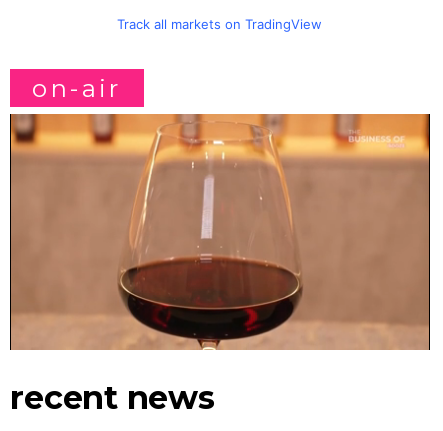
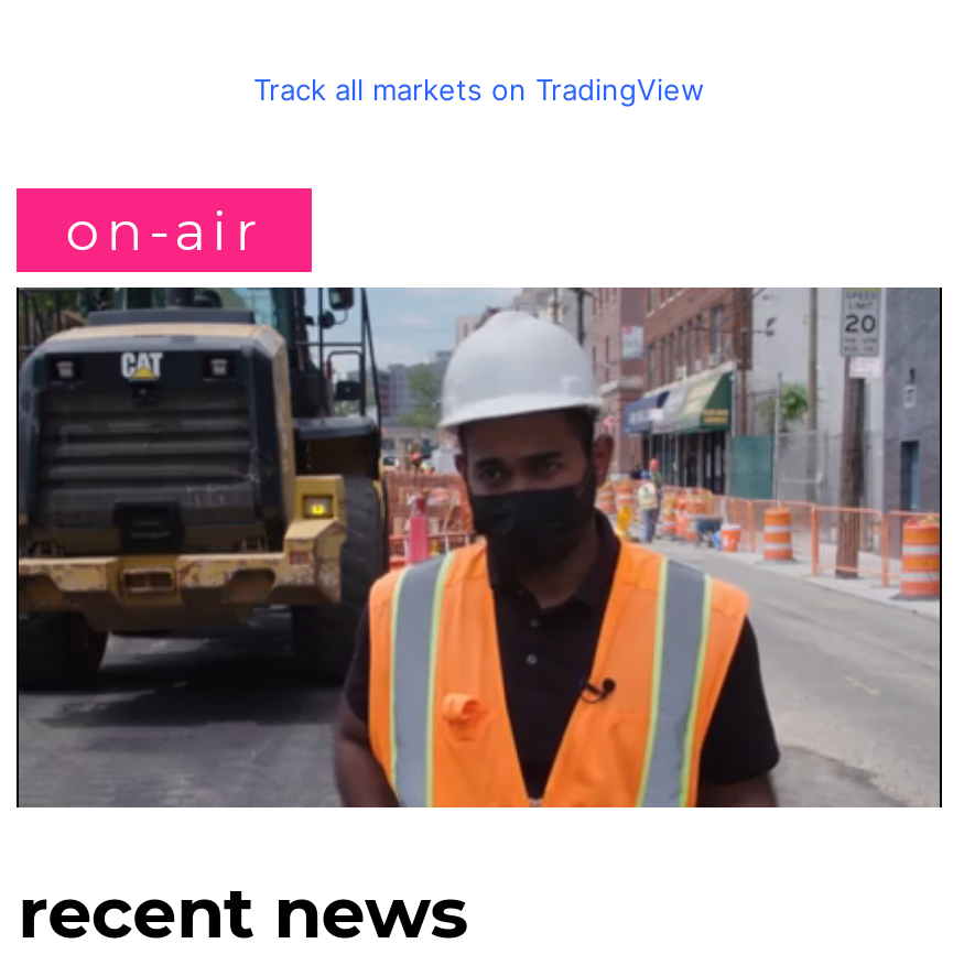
- [image]
+ [image]
